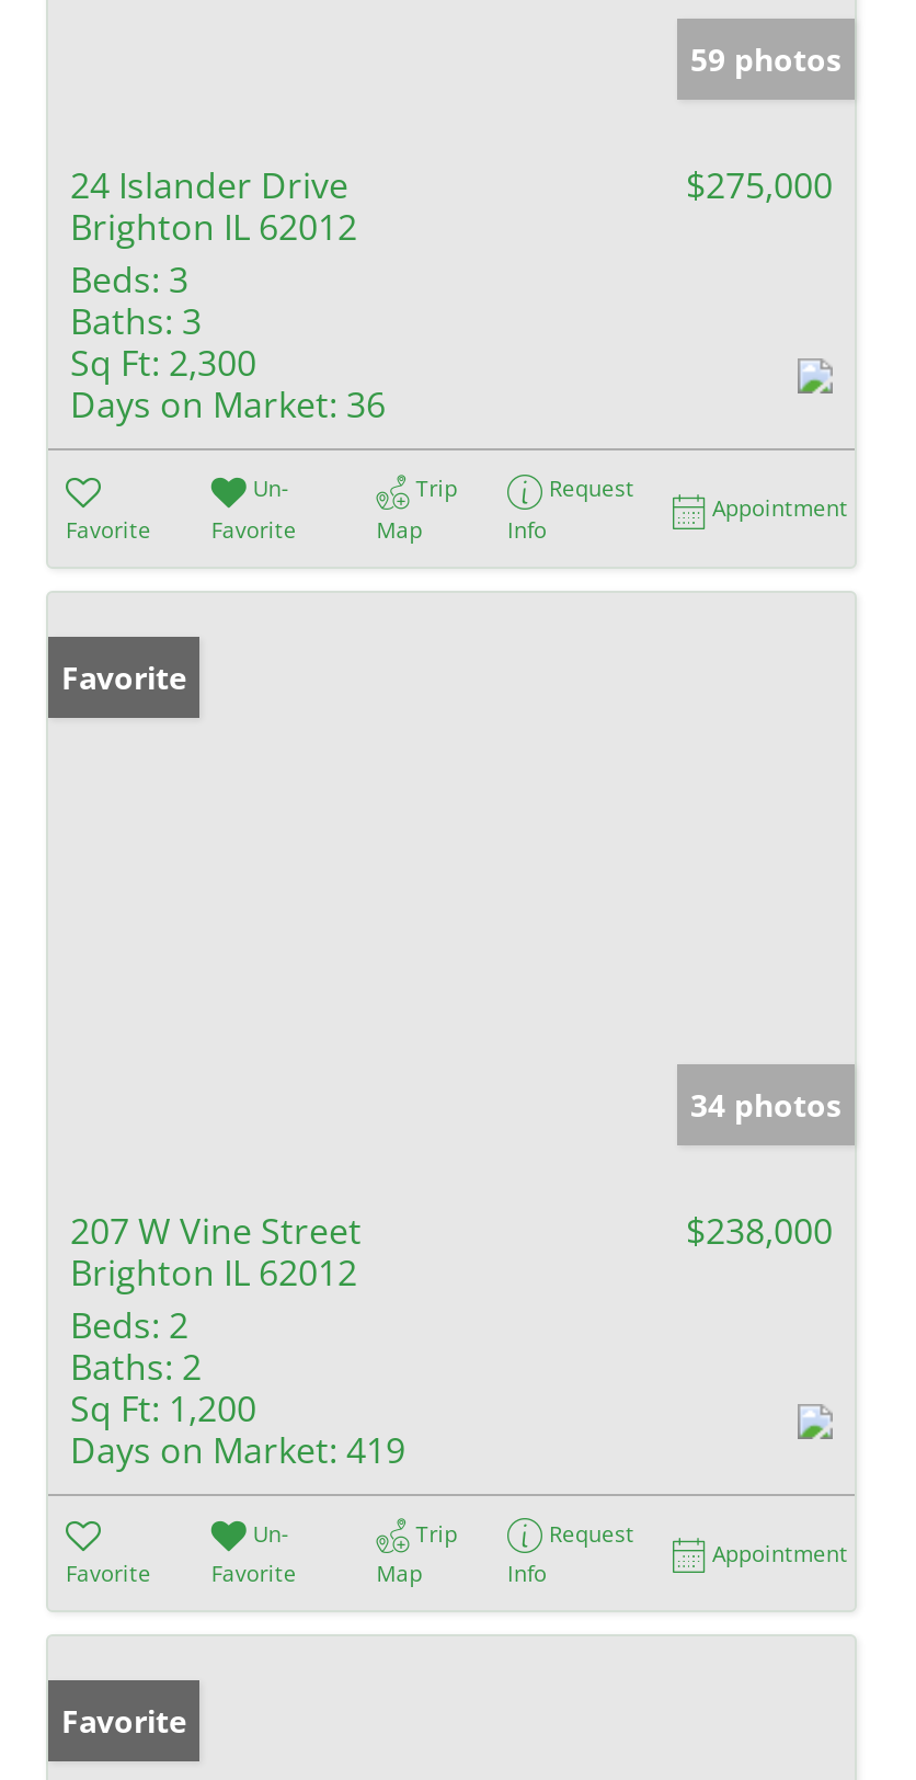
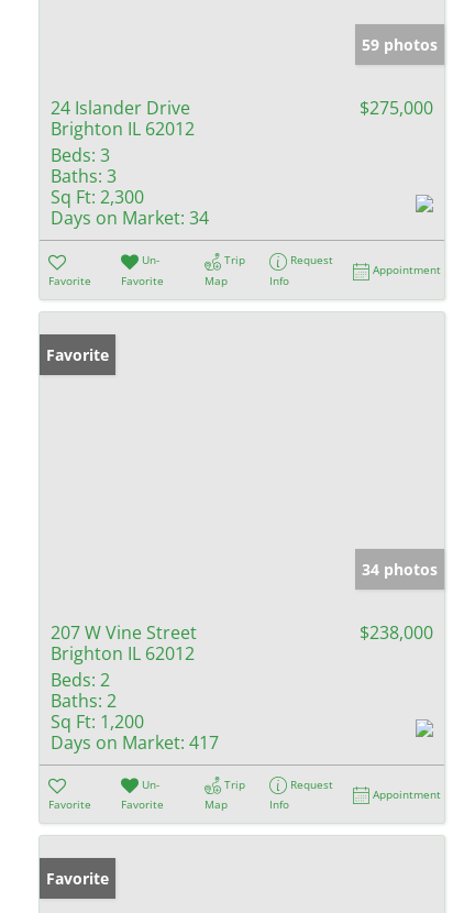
- Days on Market: 36
+ Days on Market: 34

- Days on Market: 419
+ Days on Market: 417
